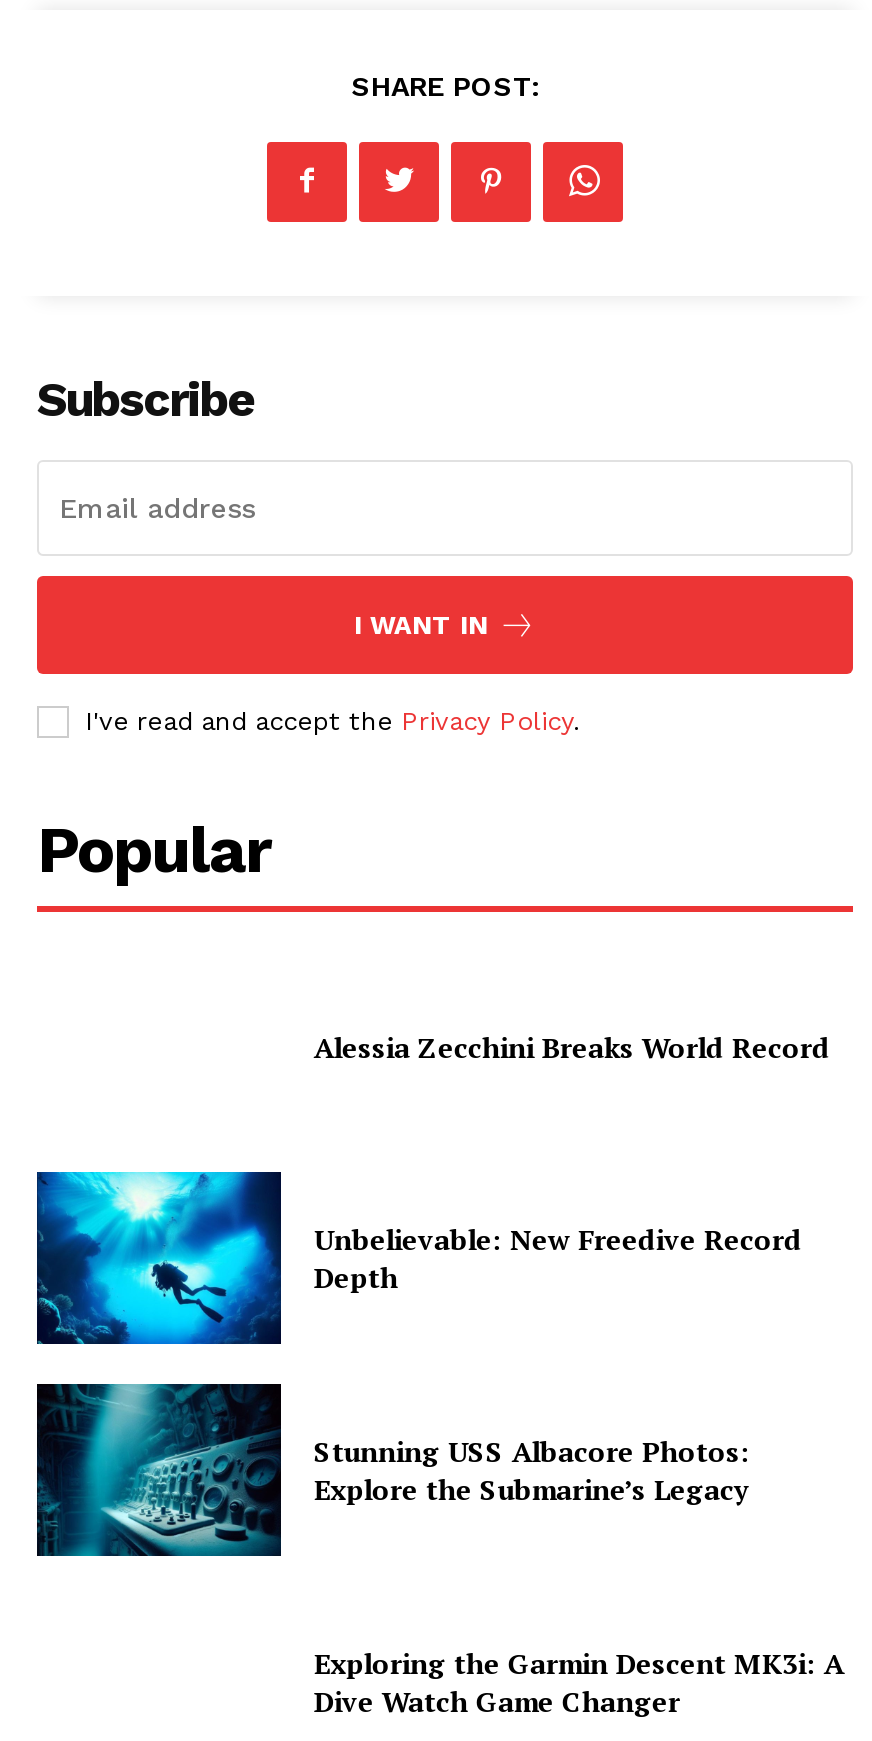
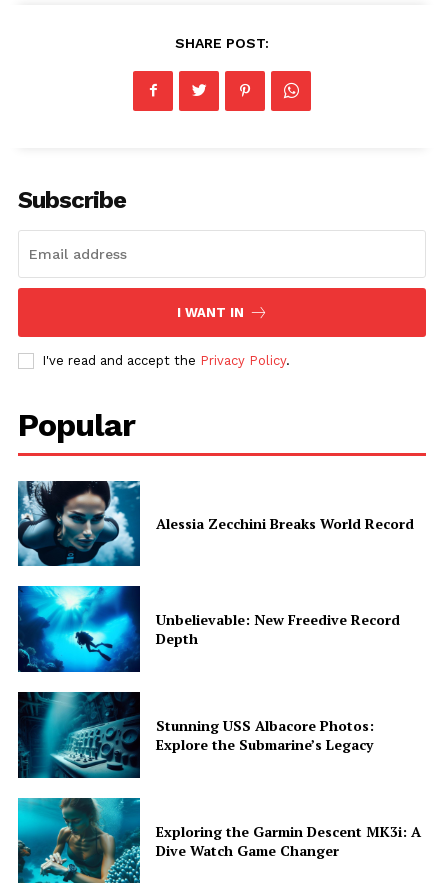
+ [image]

+ [image]
